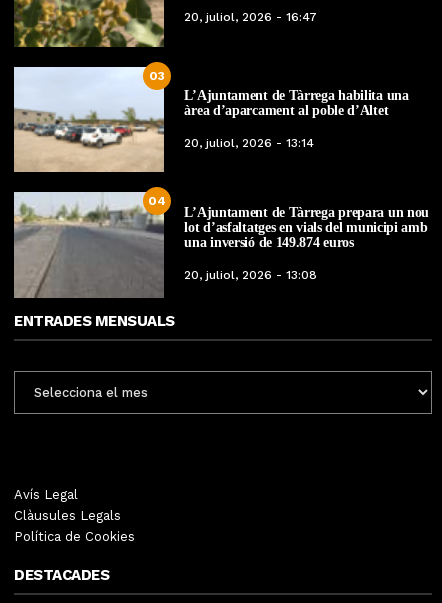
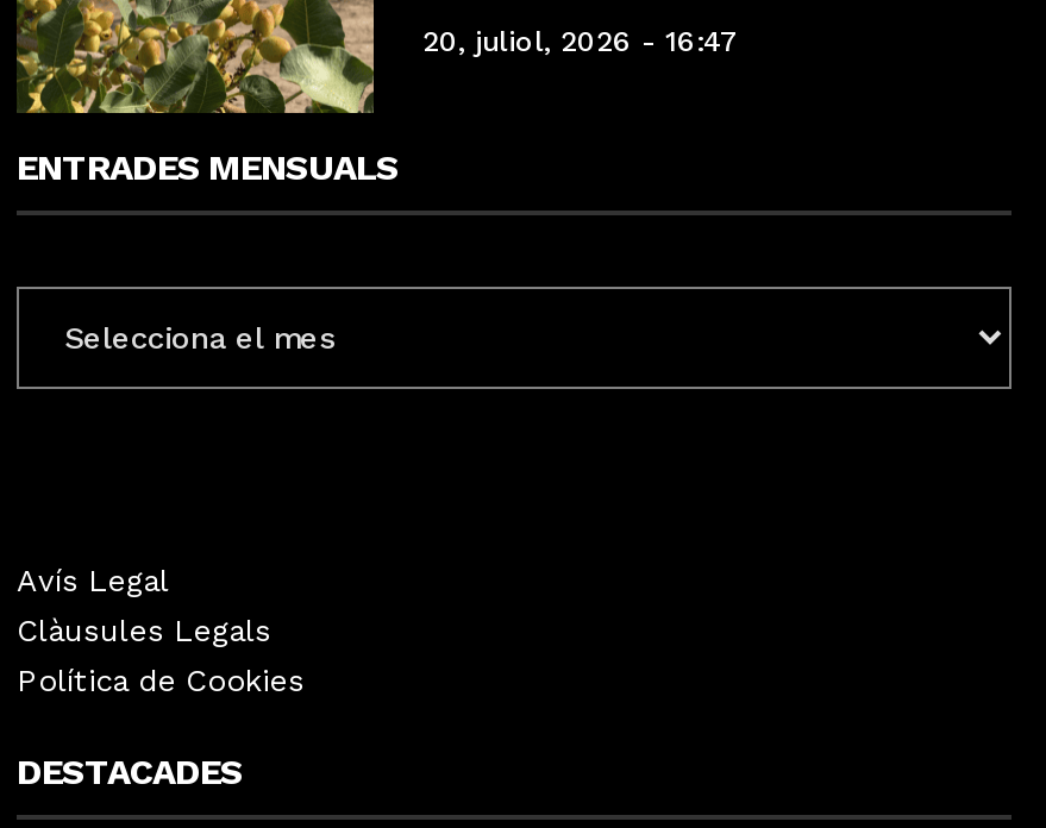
- [image]
- 03
- L’Ajuntament de Tàrrega habilita una
- àrea d’aparcament al poble d’Altet
- 20, juliol, 2026 - 13:14

- [image]
- 04
- L’Ajuntament de Tàrrega prepara un nou
- lot d’asfaltatges en vials del municipi amb
- una inversió de 149.874 euros
- 20, juliol, 2026 - 13:08
